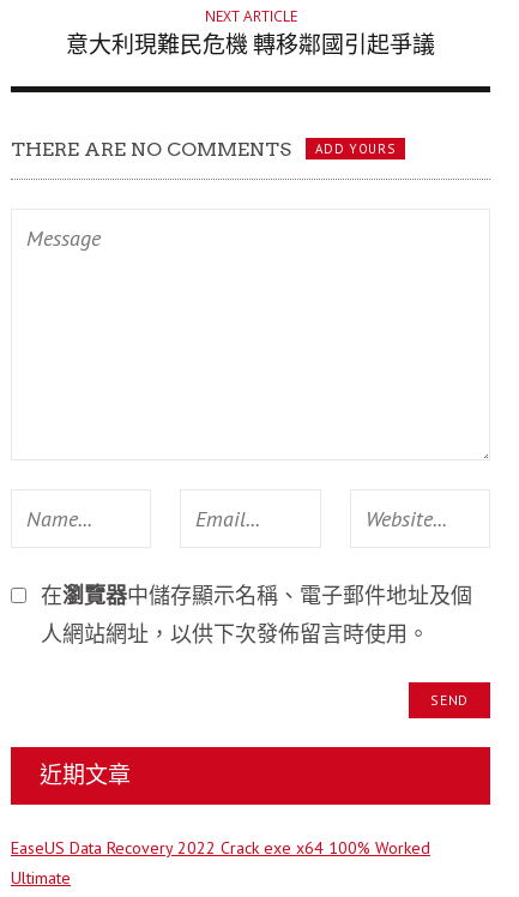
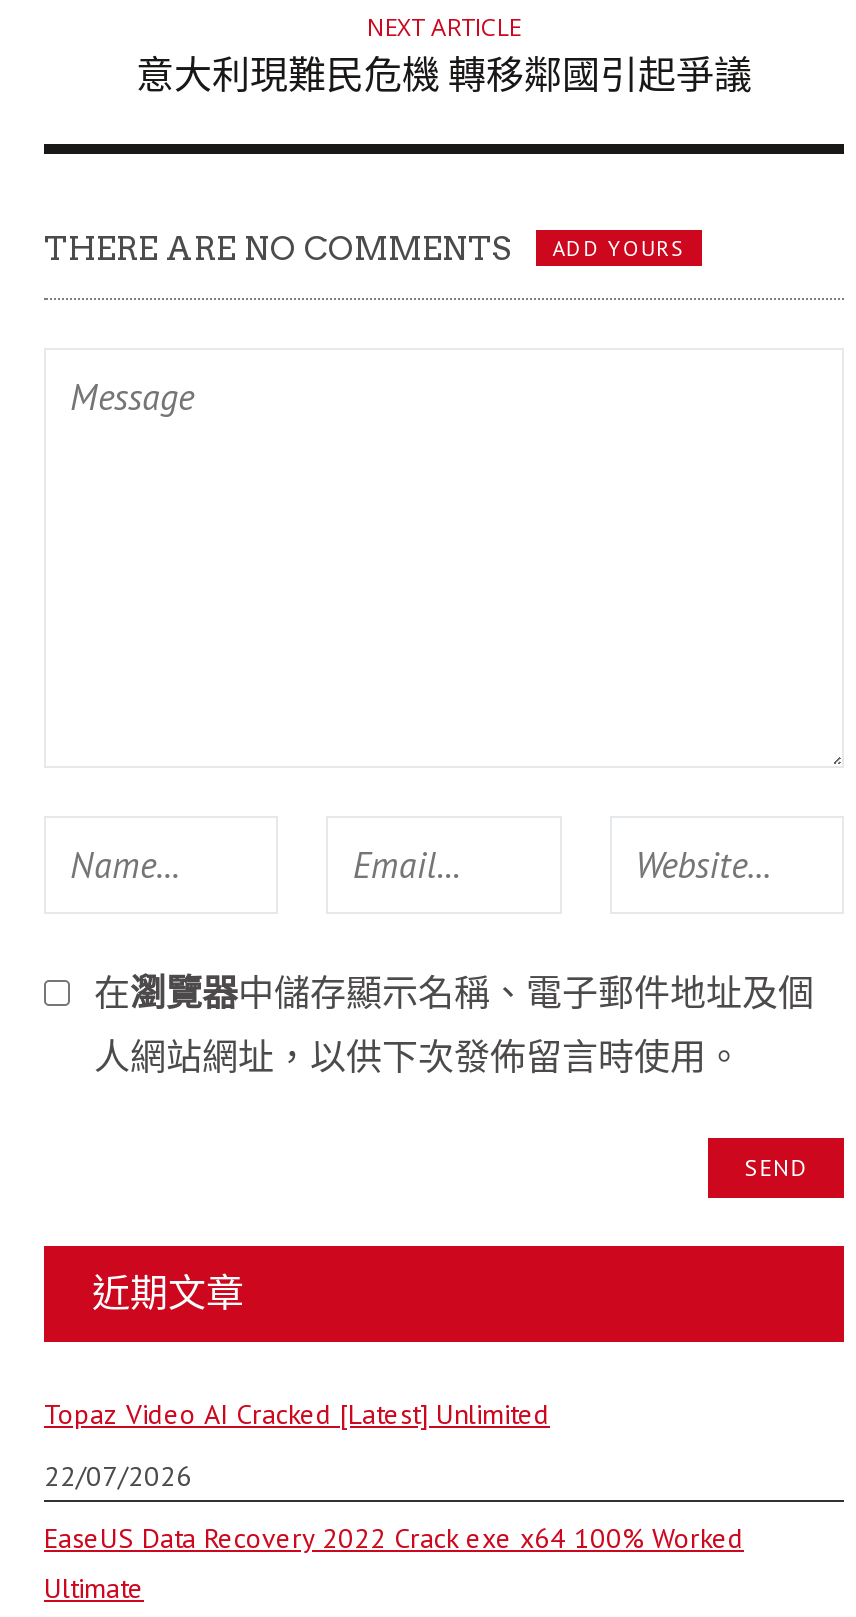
+ Topaz Video AI Cracked [Latest] Unlimited
+ 22/07/2026
